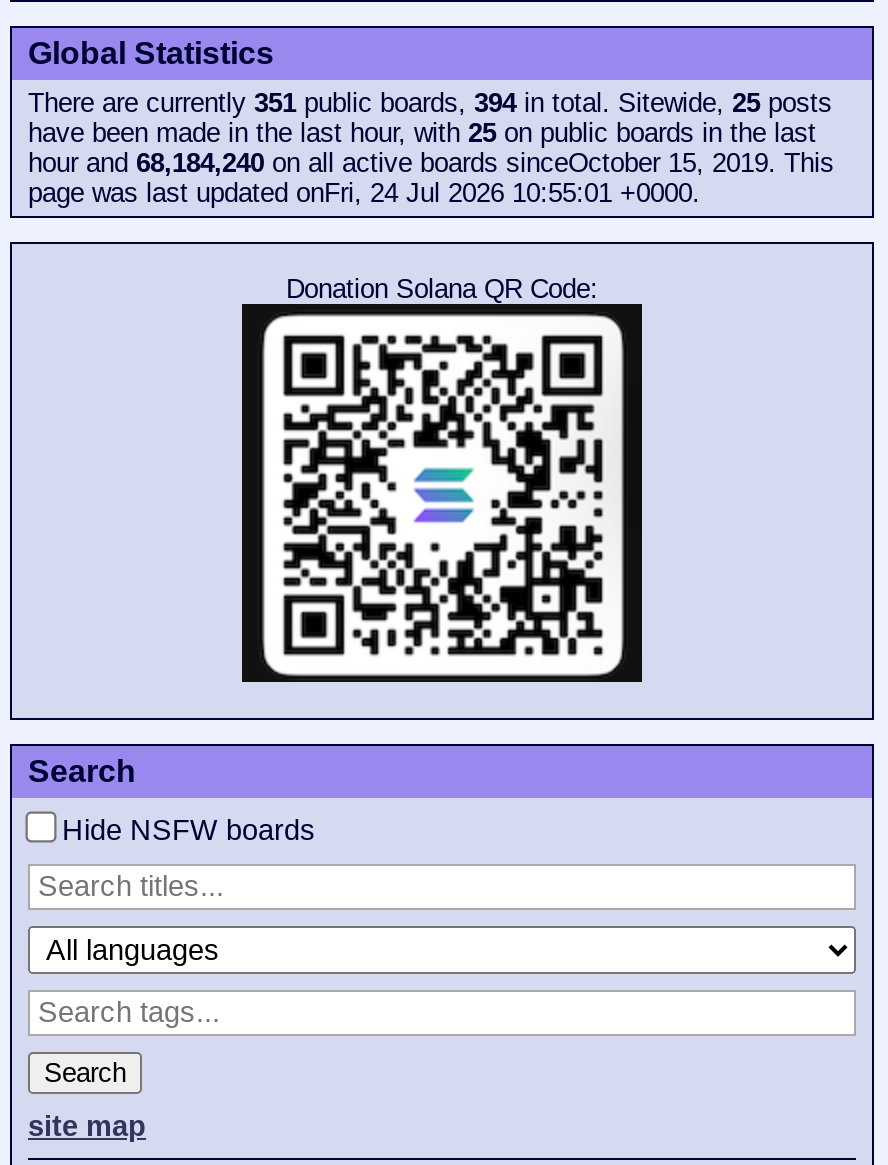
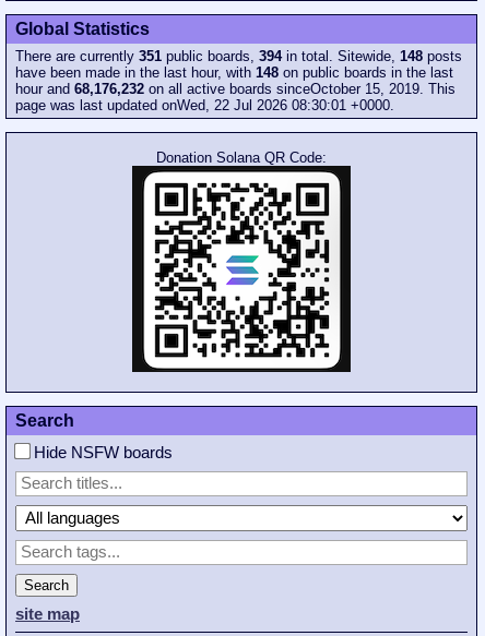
- There are currently 351 public boards, 394 in total. Sitewide, 25 posts
+ There are currently 351 public boards, 394 in total. Sitewide, 148 posts

- have been made in the last hour, with 25 on public boards in the last
+ have been made in the last hour, with 148 on public boards in the last

- hour and 68,184,240 on all active boards sinceOctober 15, 2019. This
+ hour and 68,176,232 on all active boards sinceOctober 15, 2019. This

- page was last updated onFri, 24 Jul 2026 10:55:01 +0000.
+ page was last updated onWed, 22 Jul 2026 08:30:01 +0000.
